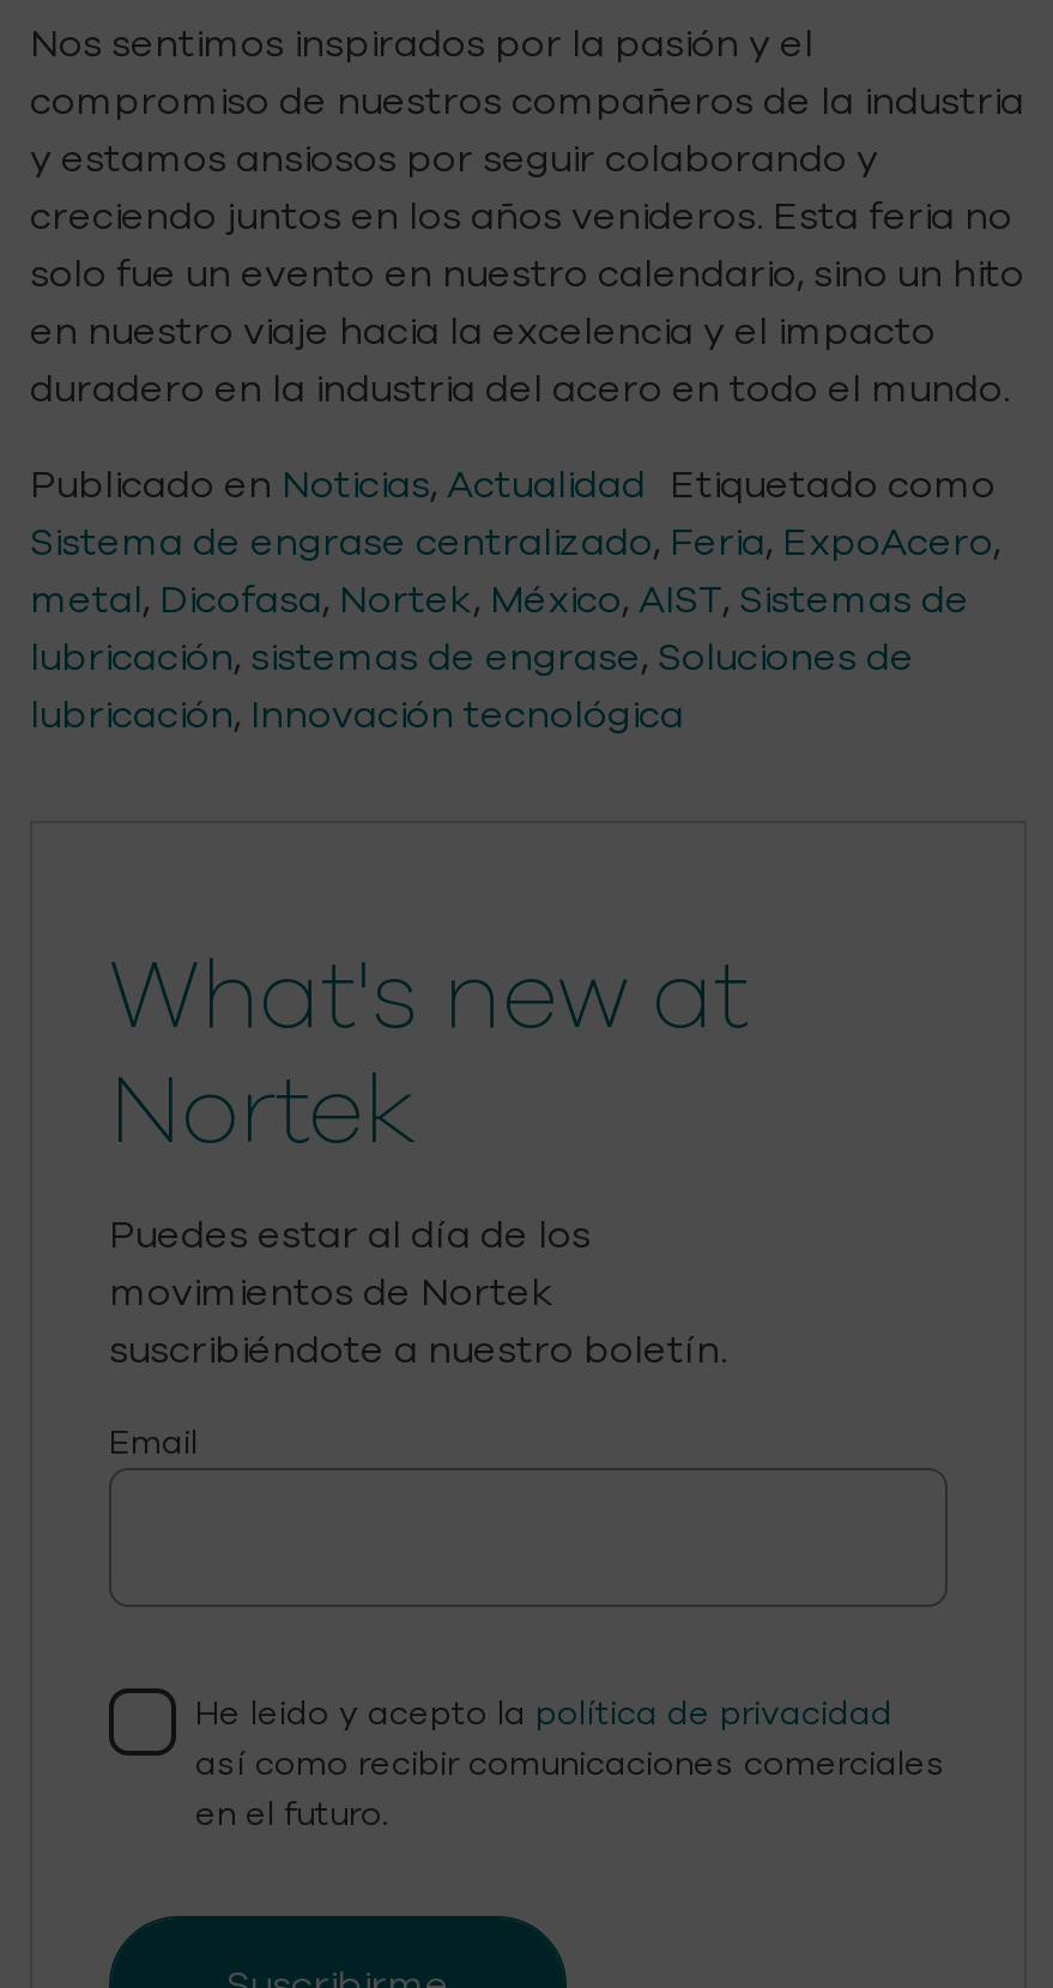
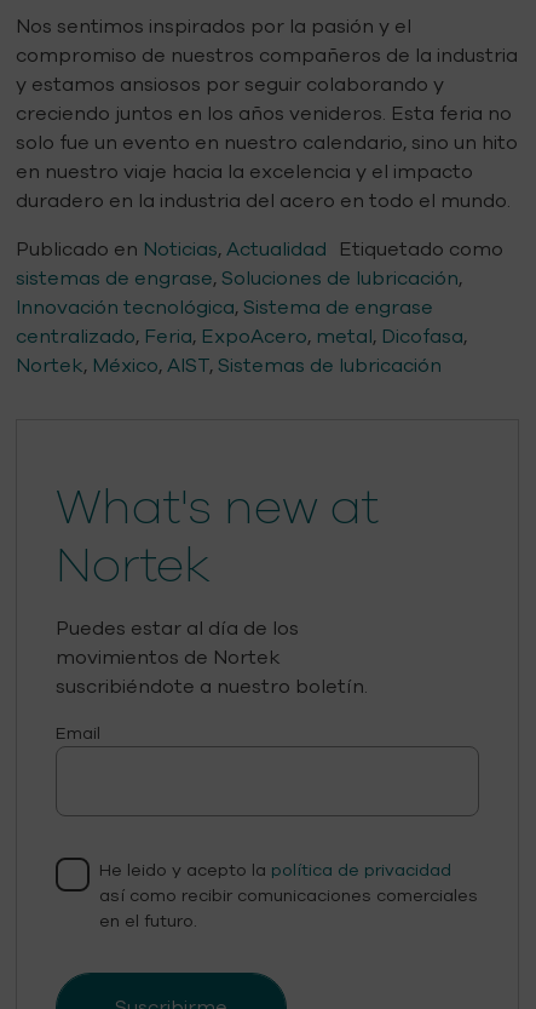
- Sistema de engrase centralizado, Feria, ExpoAcero,
- metal, Dicofasa, Nortek, México, AIST, Sistemas de
- lubricación, sistemas de engrase, Soluciones de
- lubricación, Innovación tecnológica
+ sistemas de engrase, Soluciones de lubricación,
+ Innovación tecnológica, Sistema de engrase
+ centralizado, Feria, ExpoAcero, metal, Dicofasa,
+ Nortek, México, AIST, Sistemas de lubricación
